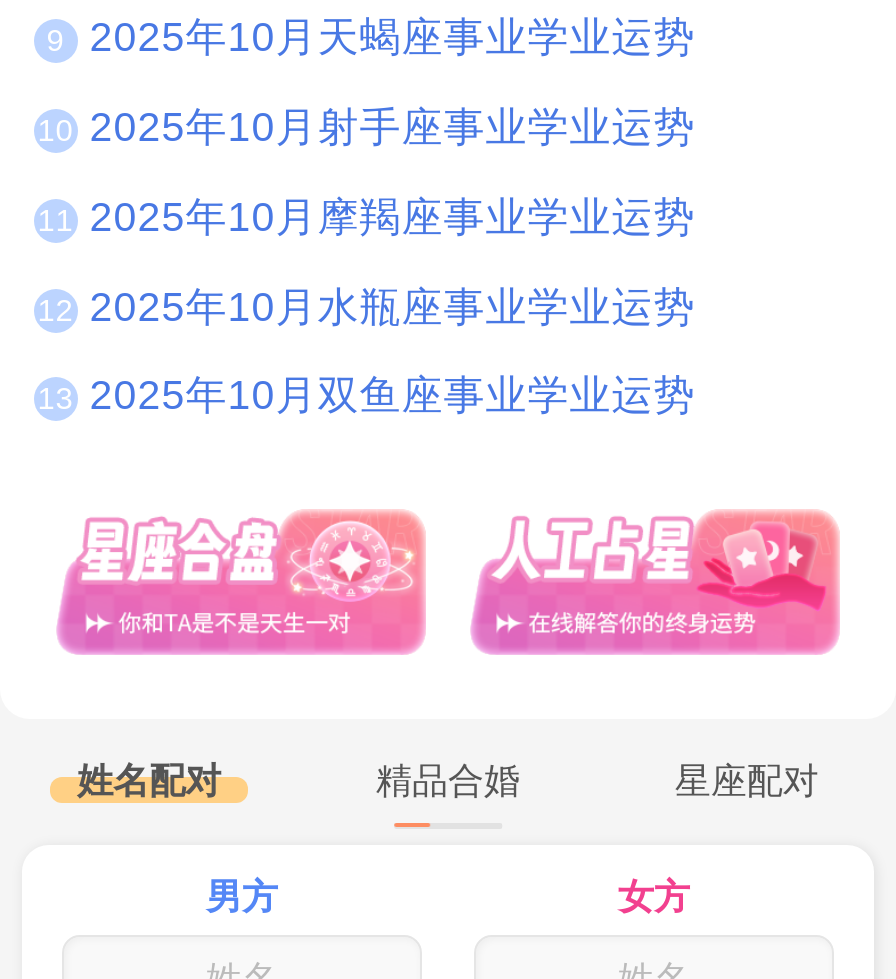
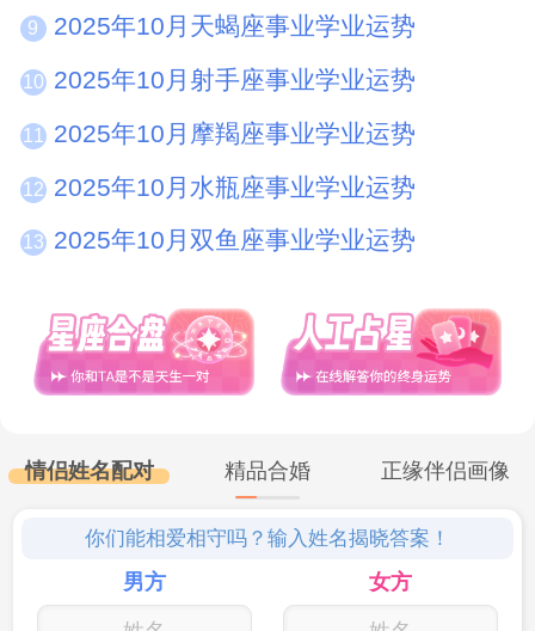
- 姓名配对
+ 情侣姓名配对

- 星座配对
+ 正缘伴侣画像
+ 你们能相爱相守吗？输入姓名揭晓答案！
